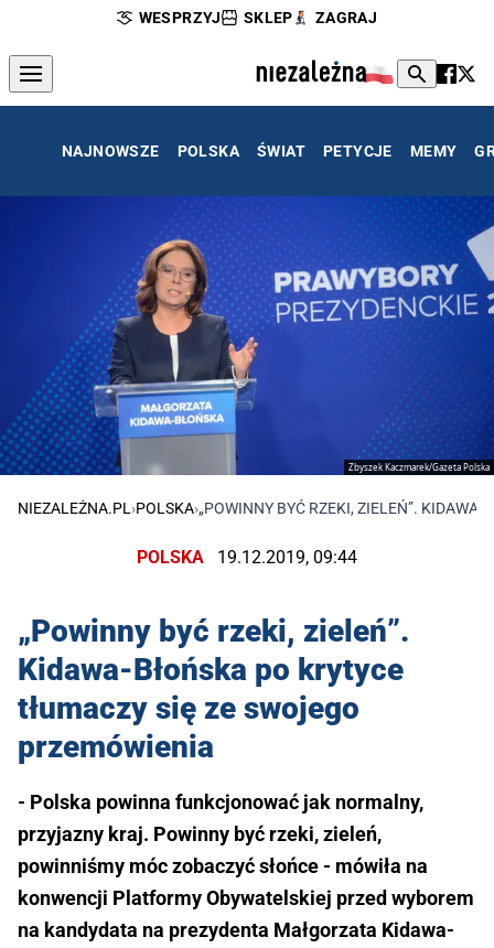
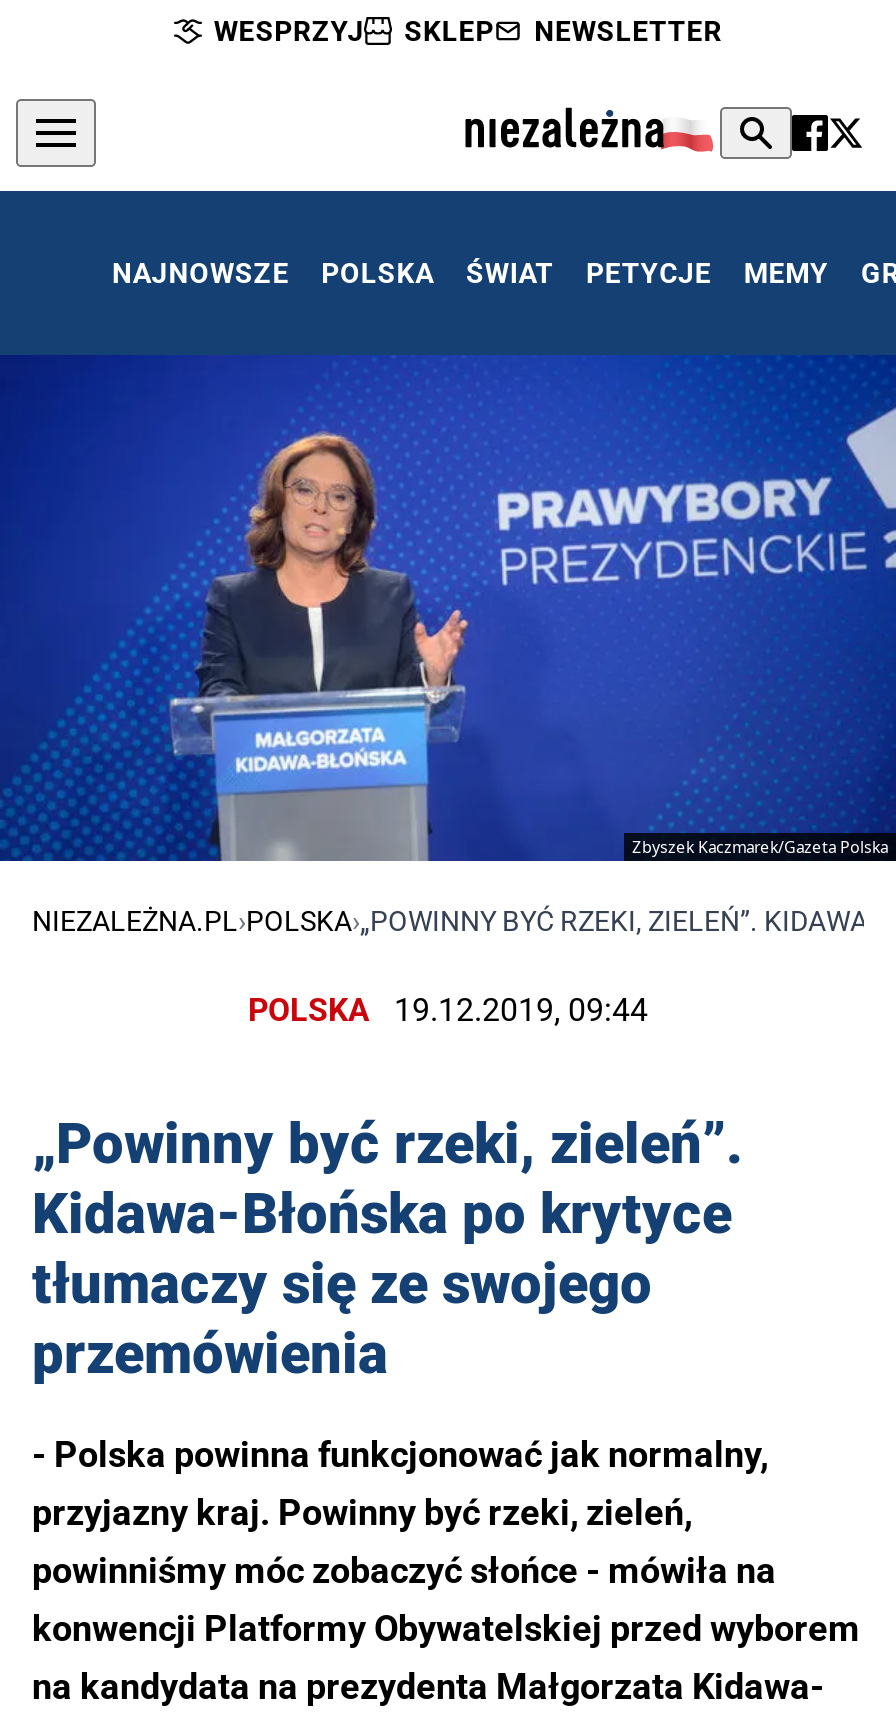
- ZAGRAJ
+ NEWSLETTER
